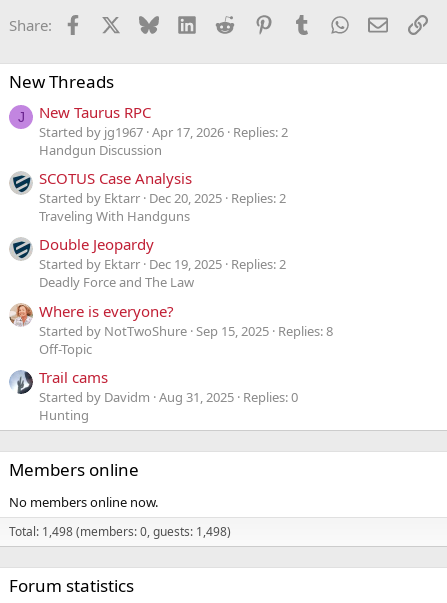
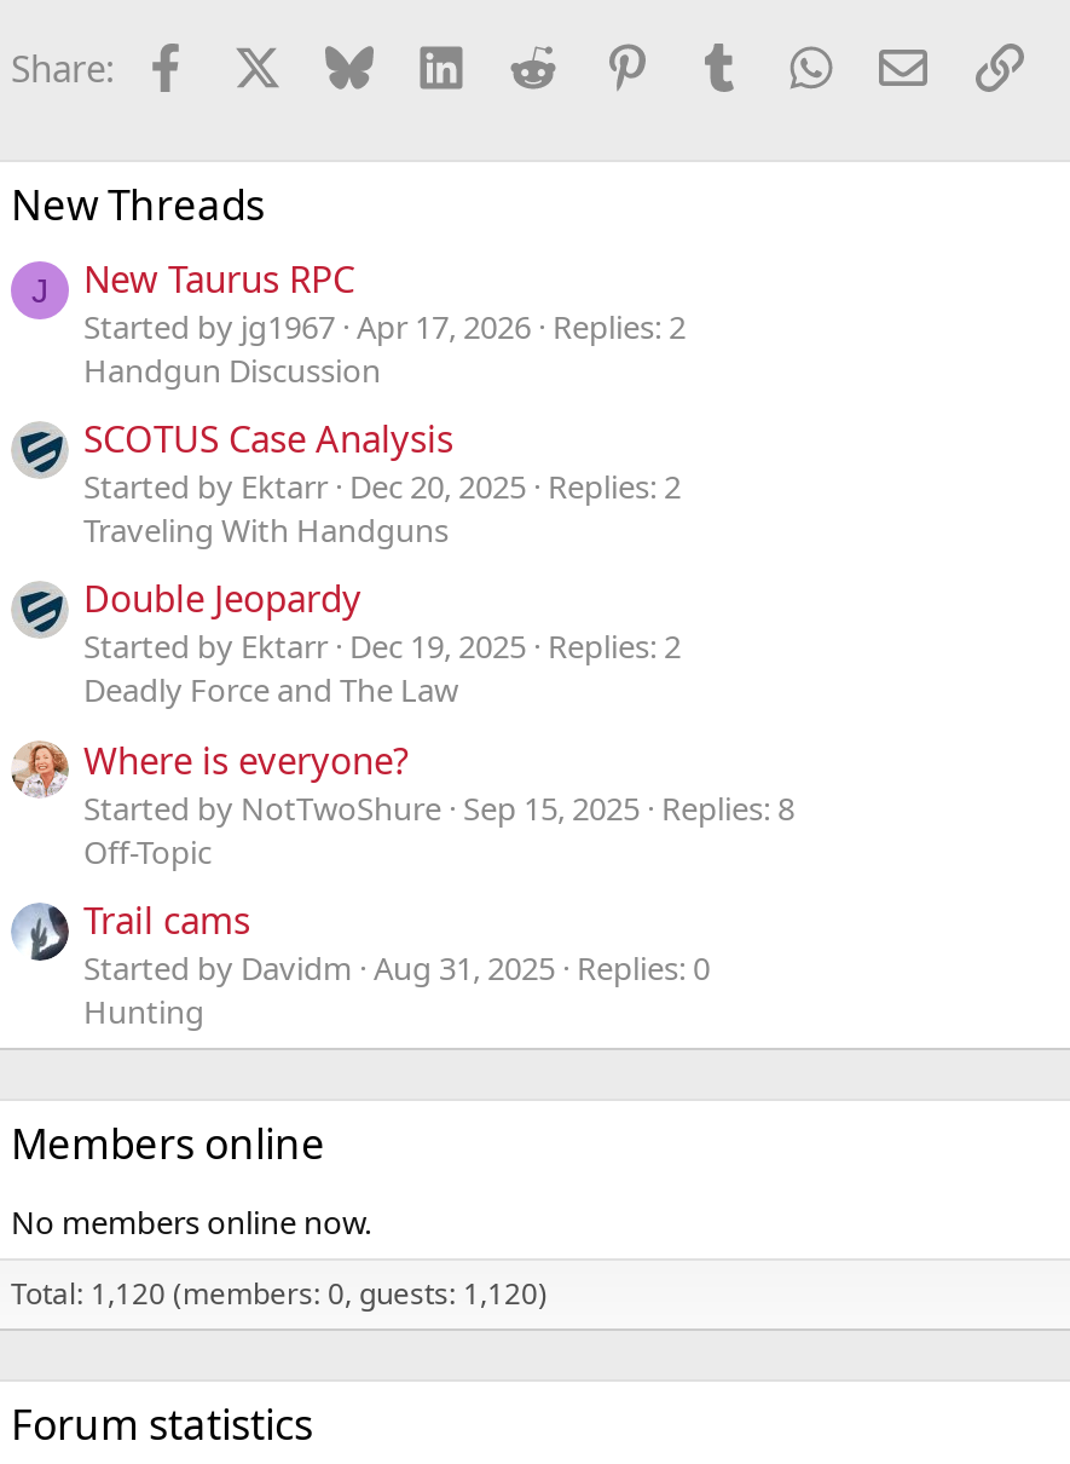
- Total: 1,498 (members: 0, guests: 1,498)
+ Total: 1,120 (members: 0, guests: 1,120)
